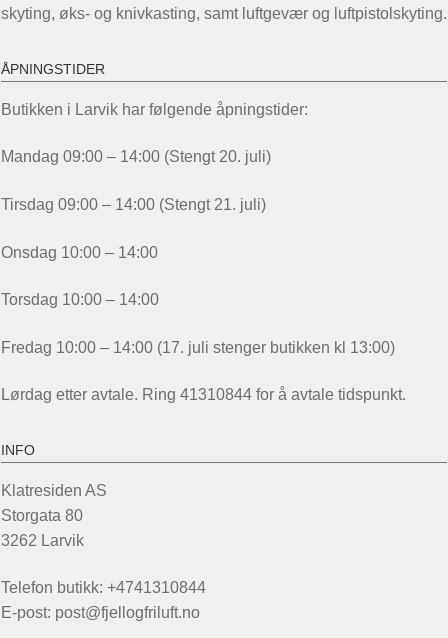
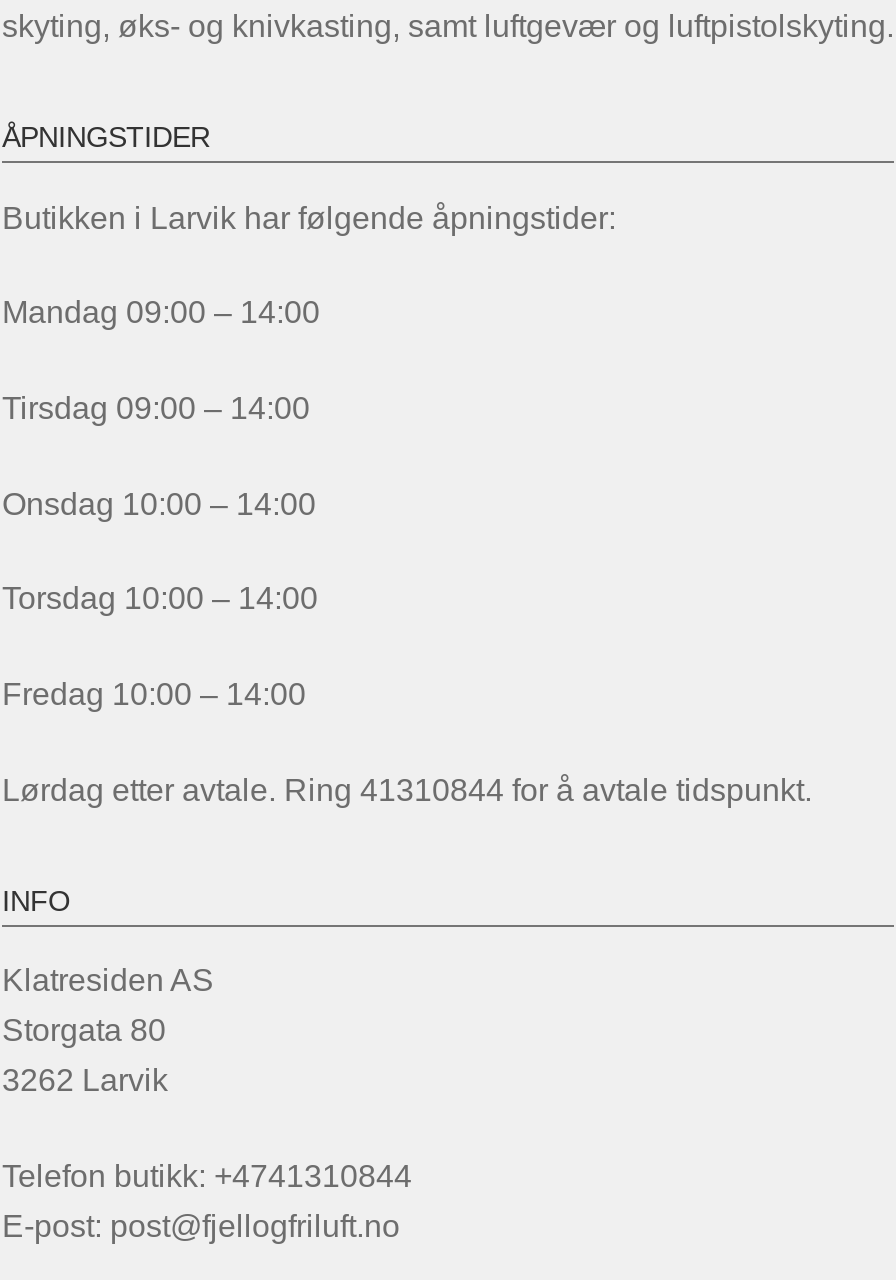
- Mandag 09:00 – 14:00 (Stengt 20. juli)
+ Mandag 09:00 – 14:00

- Tirsdag 09:00 – 14:00 (Stengt 21. juli)
+ Tirsdag 09:00 – 14:00

- Fredag 10:00 – 14:00 (17. juli stenger butikken kl 13:00)
+ Fredag 10:00 – 14:00
